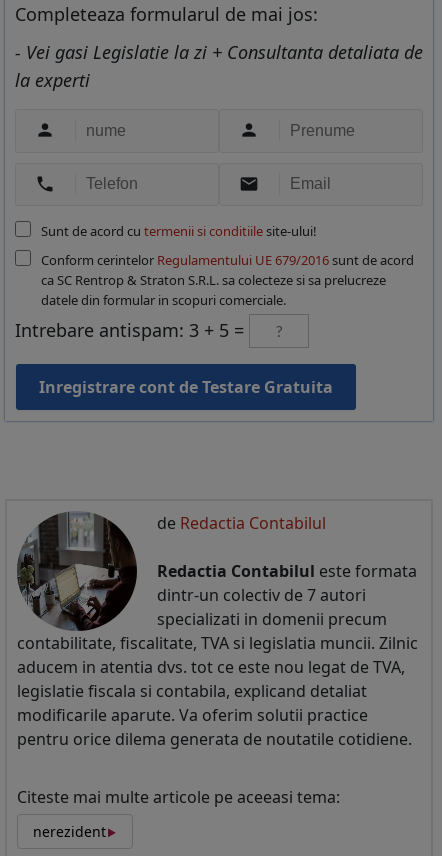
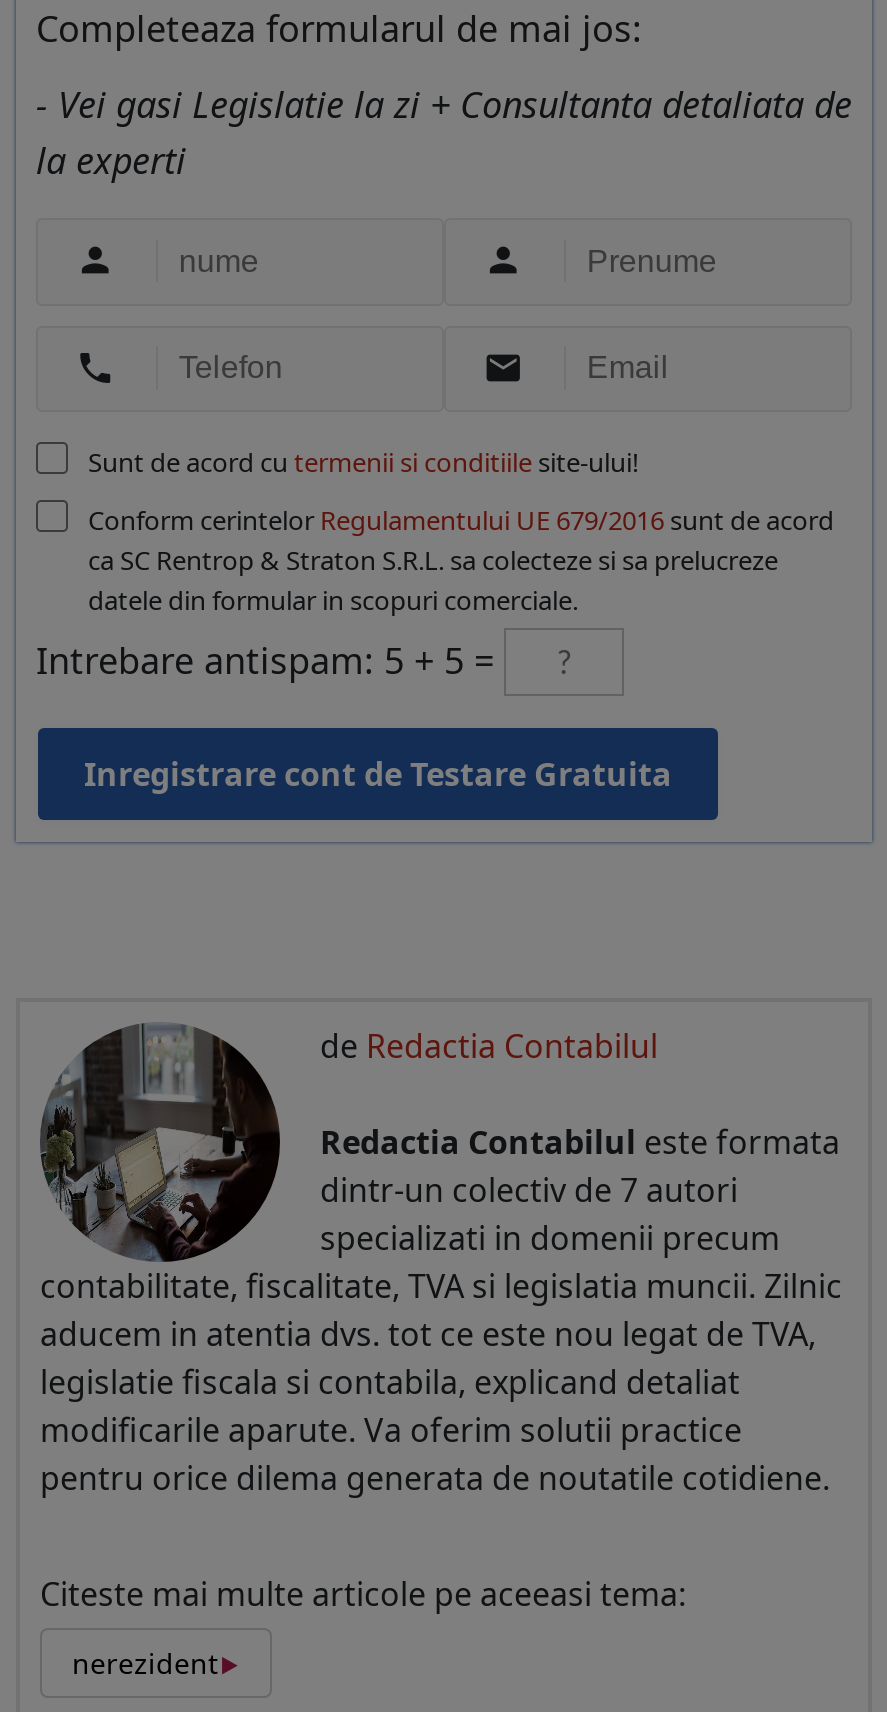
- Intrebare antispam: 3 + 5 =
+ Intrebare antispam: 5 + 5 =
